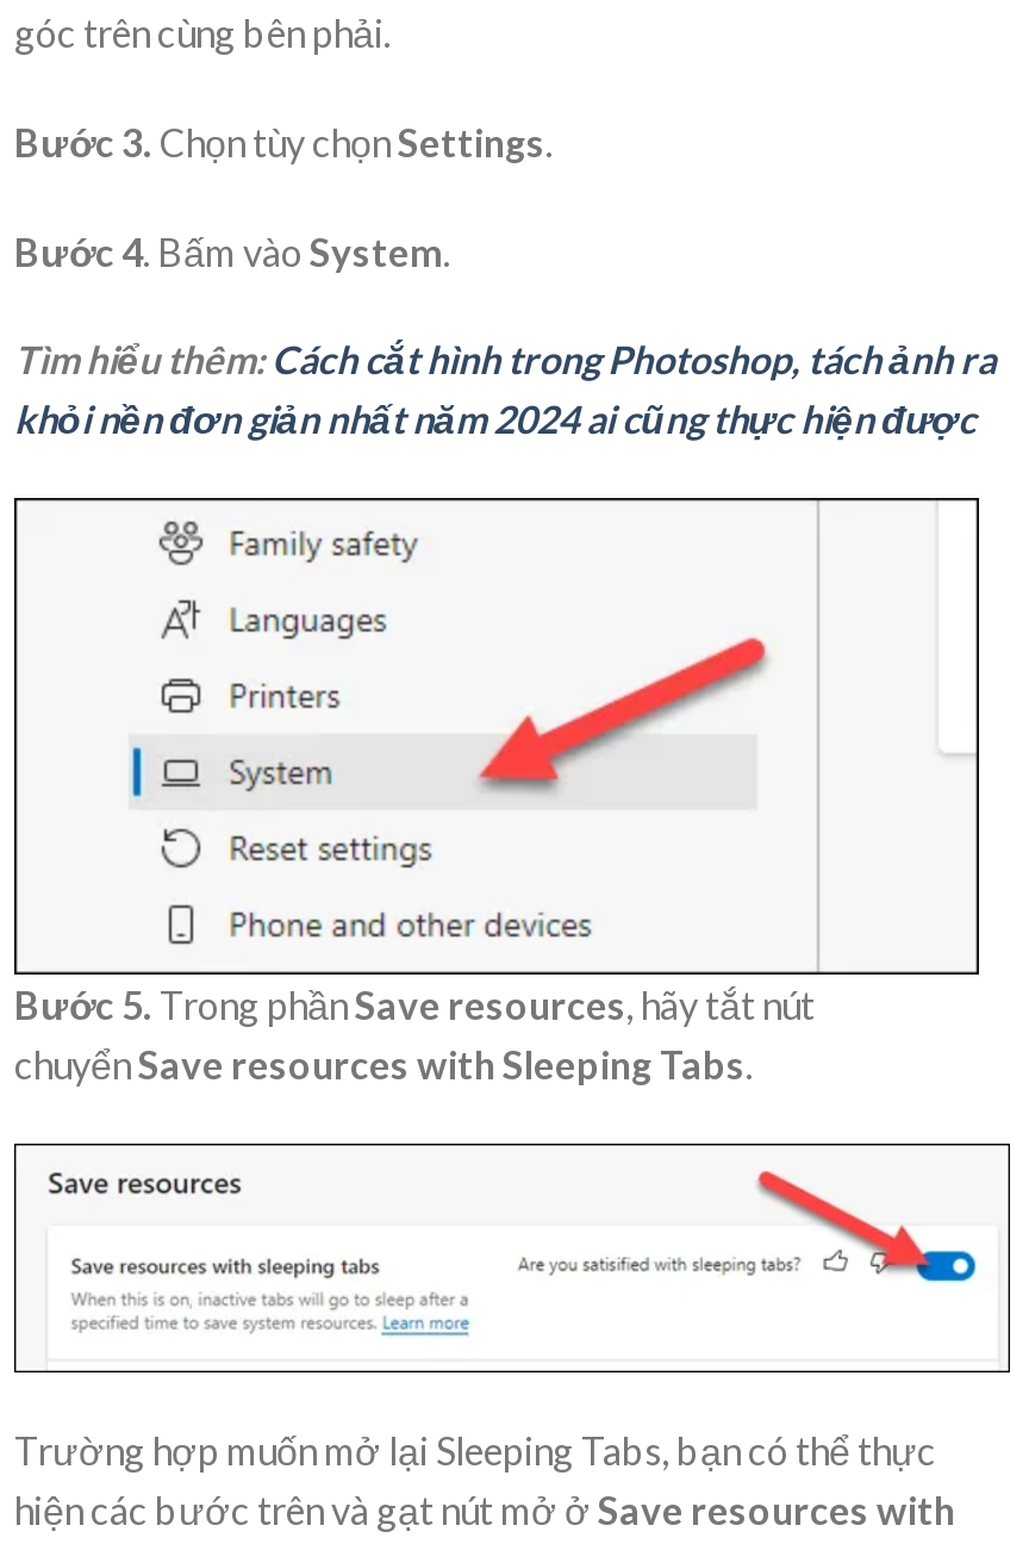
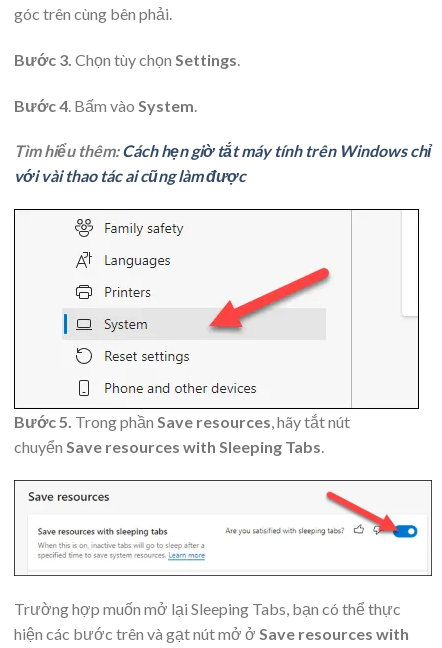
- Tìm hiểu thêm: Cách cắt hình trong Photoshop, tách ảnh ra
- khỏi nền đơn giản nhất năm 2024 ai cũng thực hiện được
+ Tìm hiểu thêm: Cách hẹn giờ tắt máy tính trên Windows chỉ
+ với vài thao tác ai cũng làm được
